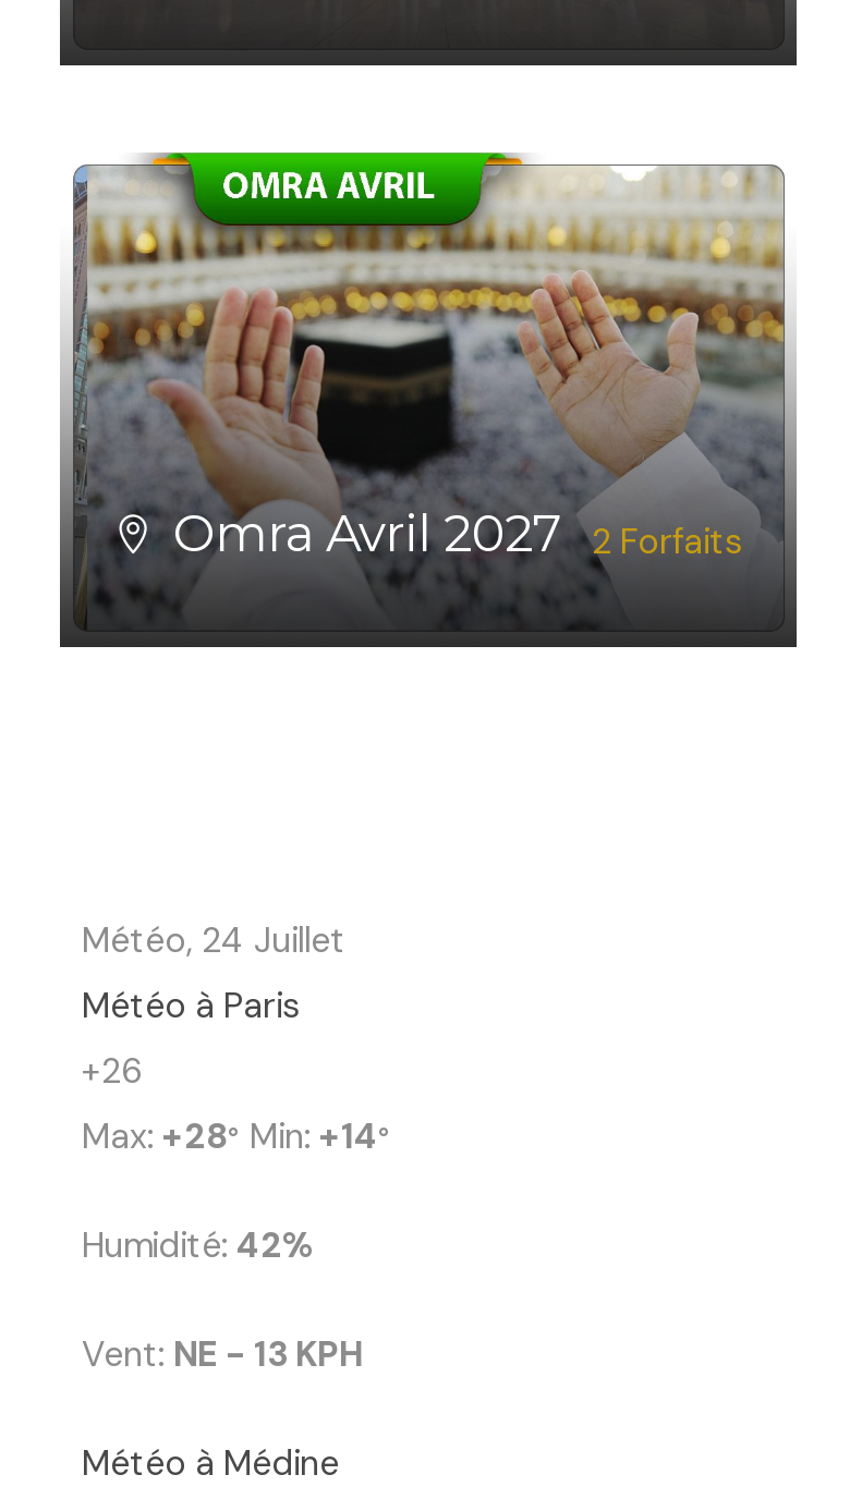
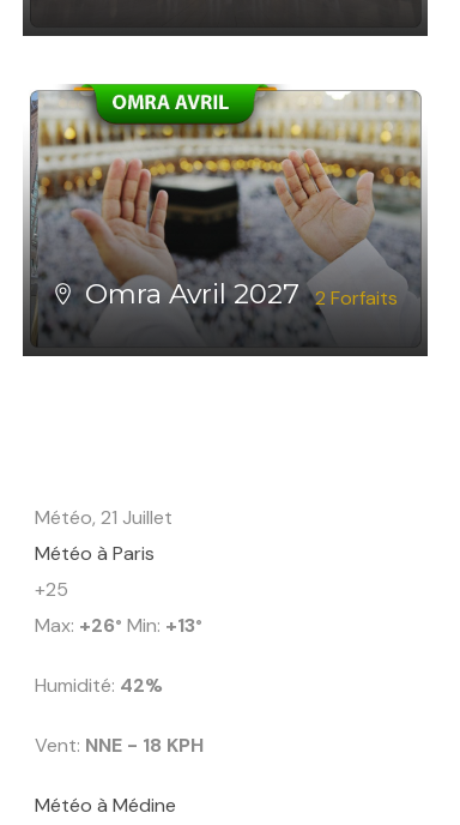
- Météo, 24 Juillet
+ Météo, 21 Juillet

- +26
+ +25

- Max: +28 ° Min: +14°
+ Max: +26 ° Min: +13°

- Vent: NE - 13 KPH
+ Vent: NNE - 18 KPH
